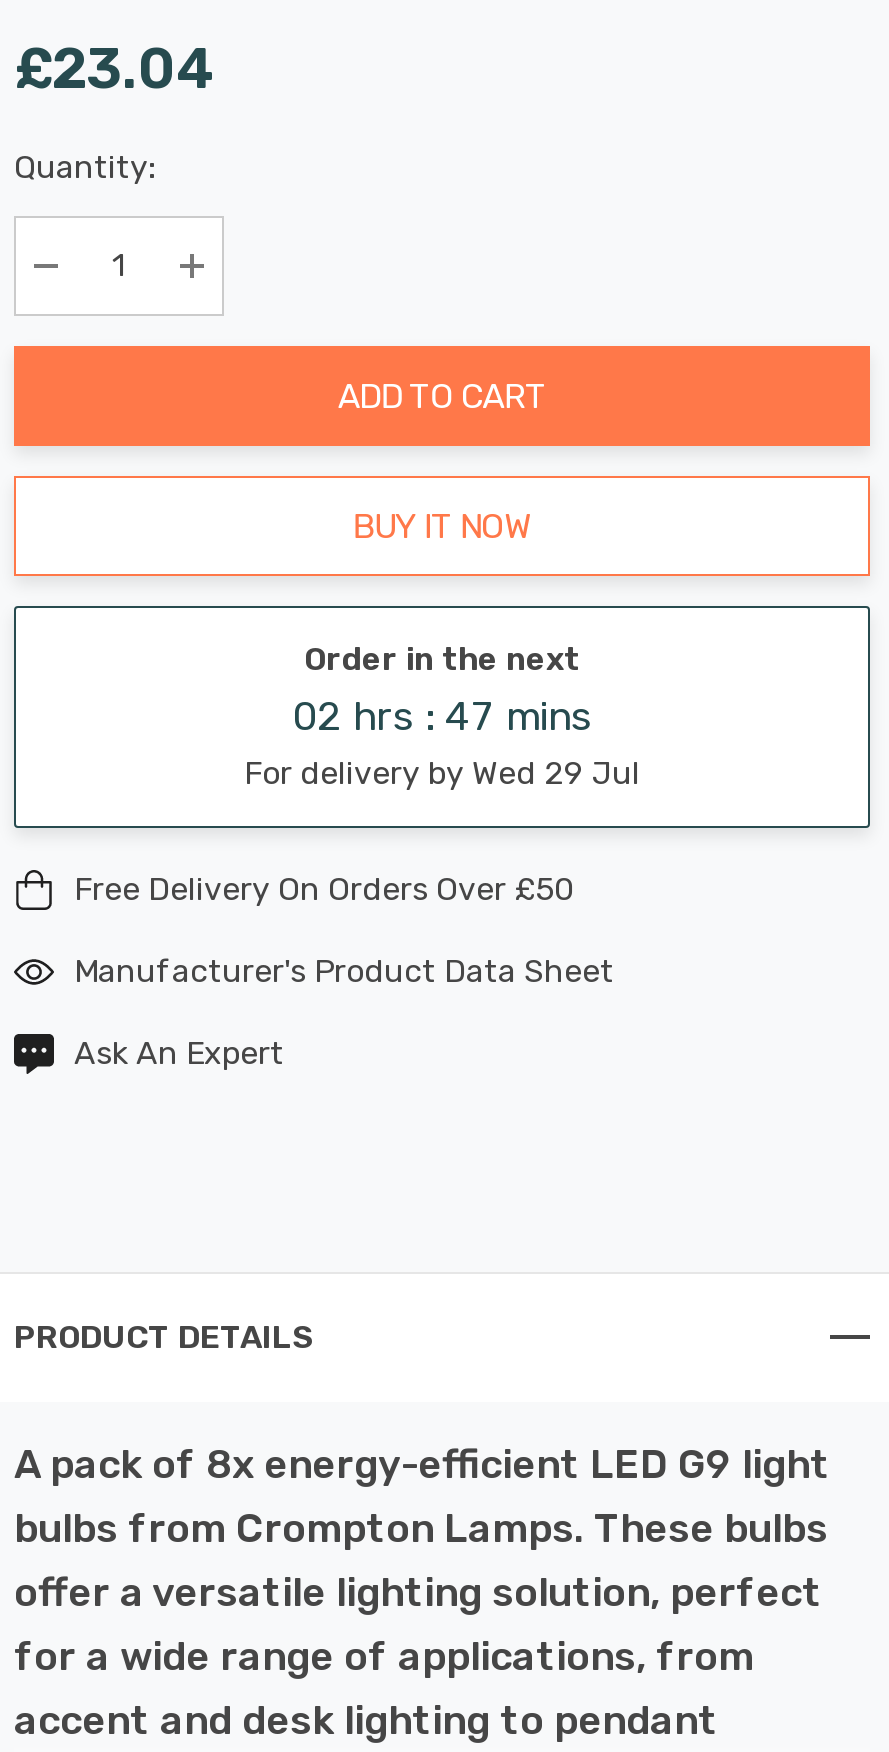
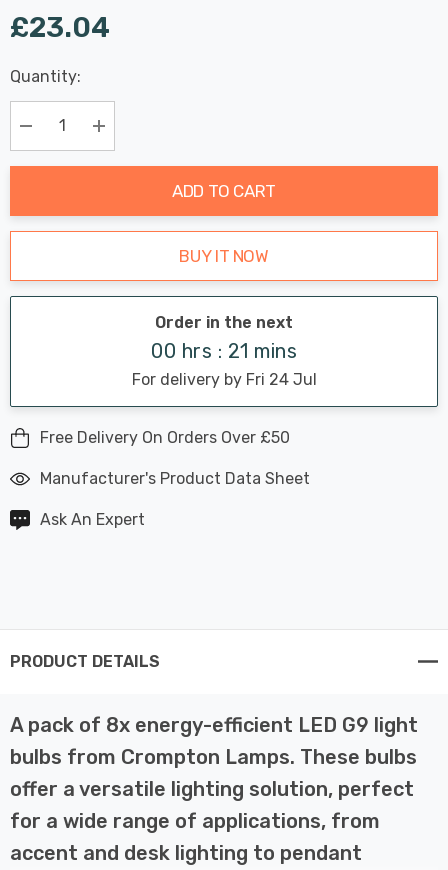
- 02 hrs : 47 mins
+ 00 hrs : 21 mins

- For delivery by Wed 29 Jul
+ For delivery by Fri 24 Jul
